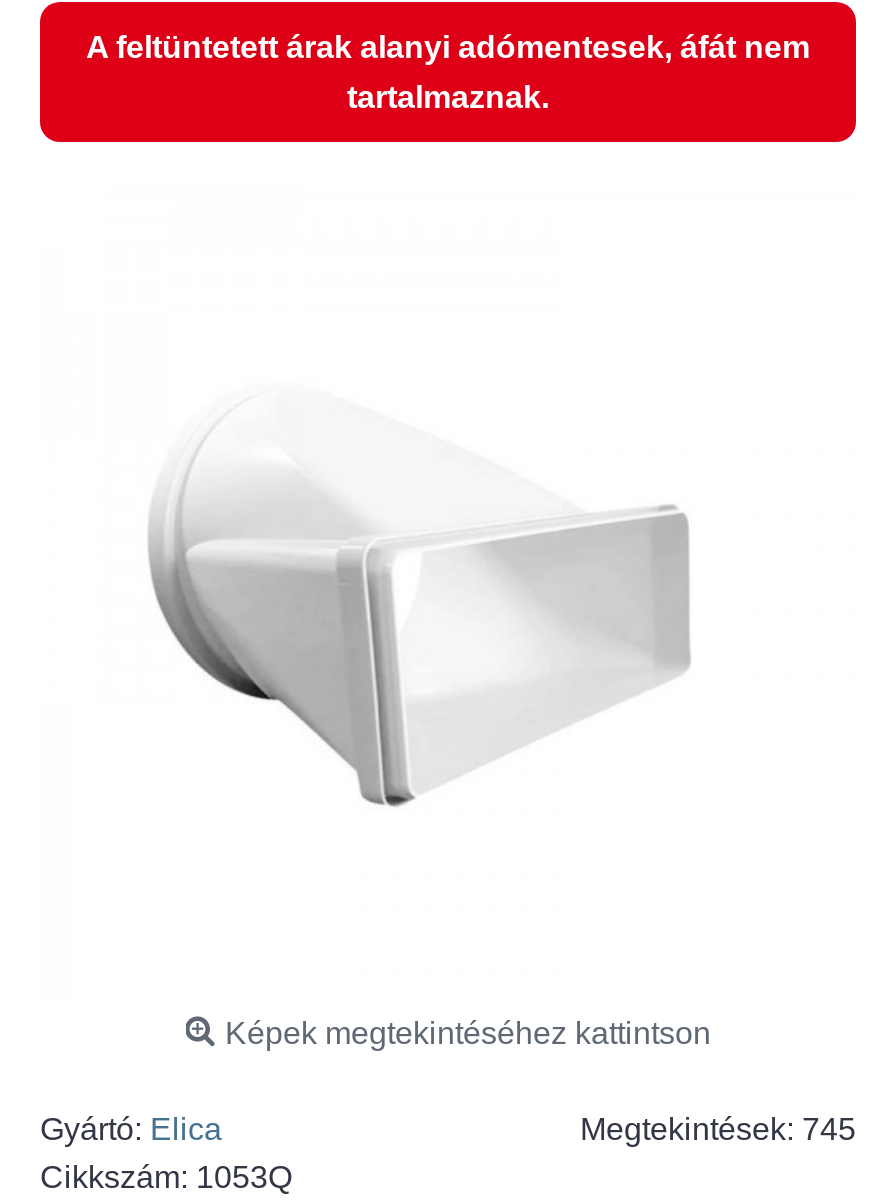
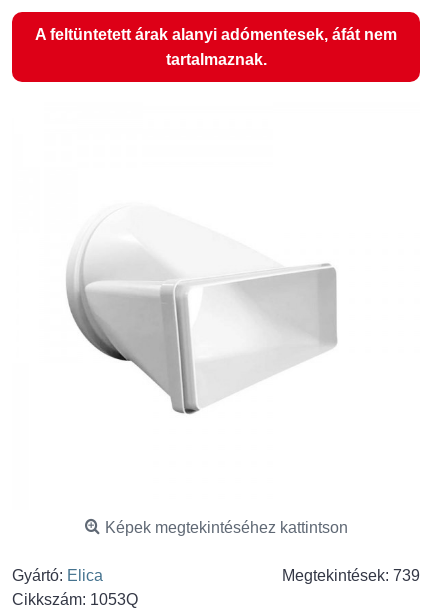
- Megtekintések: 745
+ Megtekintések: 739
